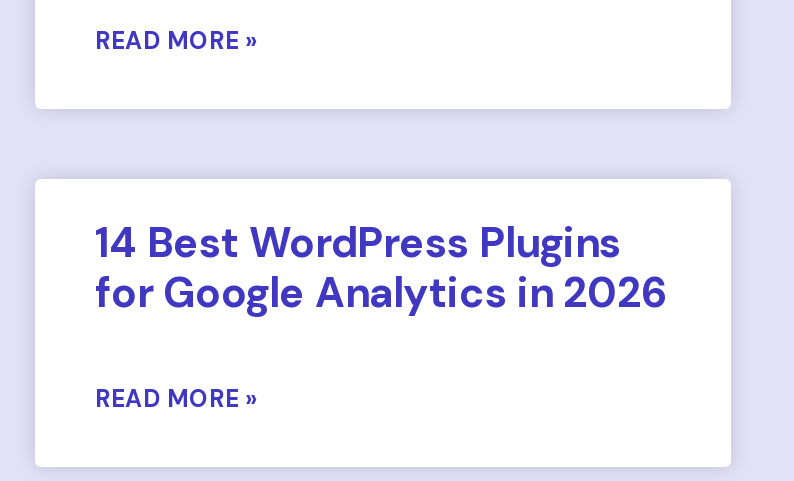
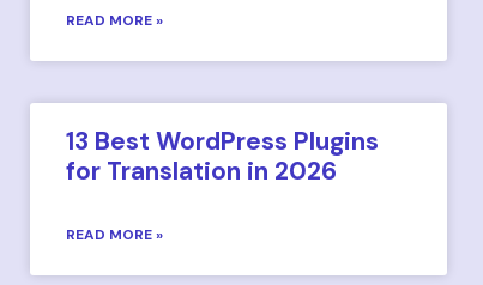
- 14 Best WordPress Plugins
- for Google Analytics in 2026
+ 13 Best WordPress Plugins
+ for Translation in 2026
